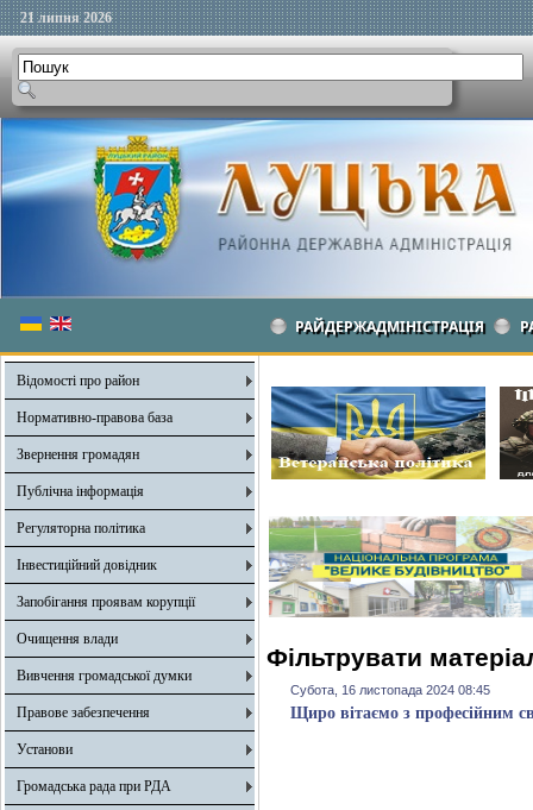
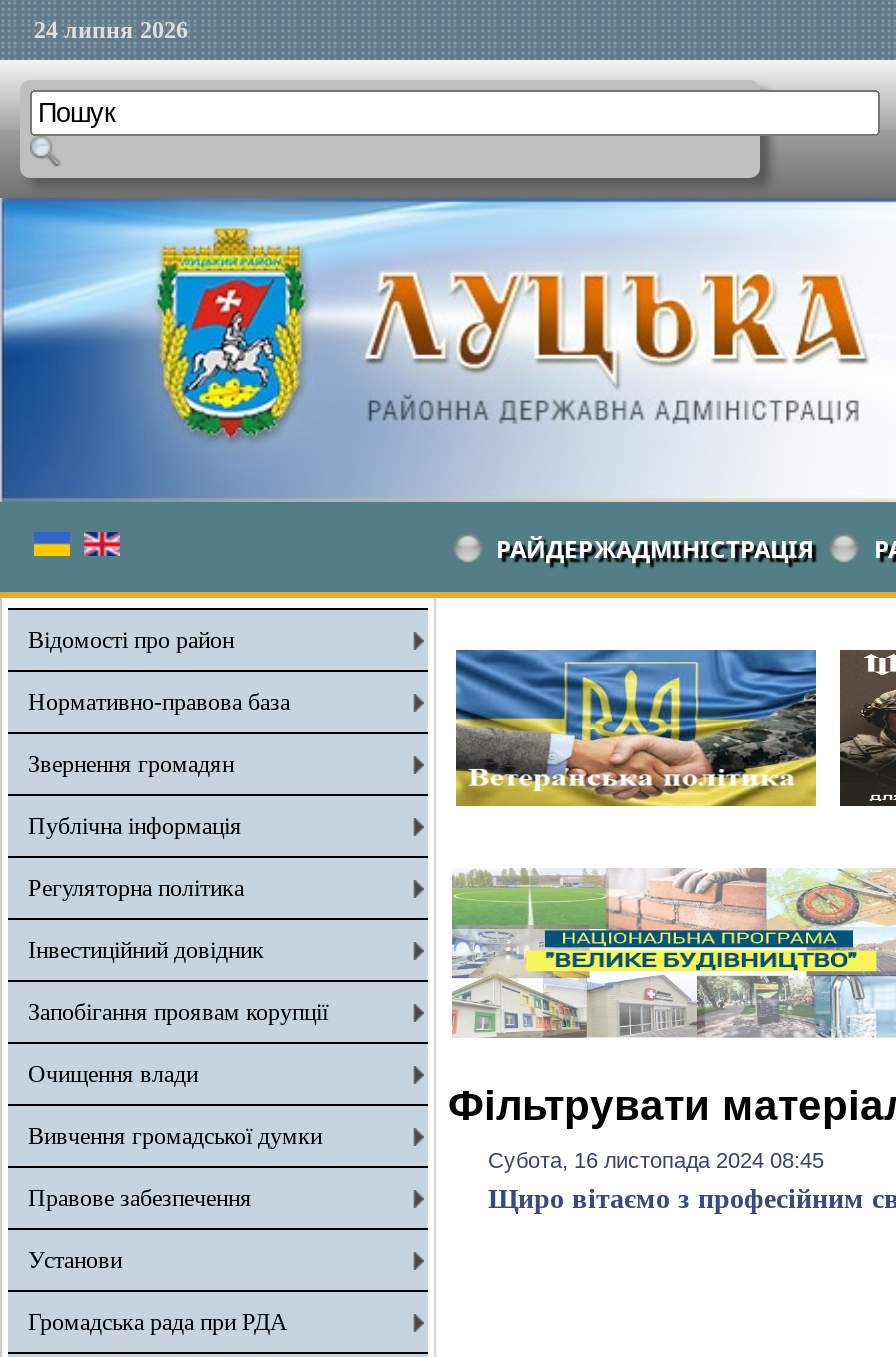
- 21 липня 2026
+ 24 липня 2026
